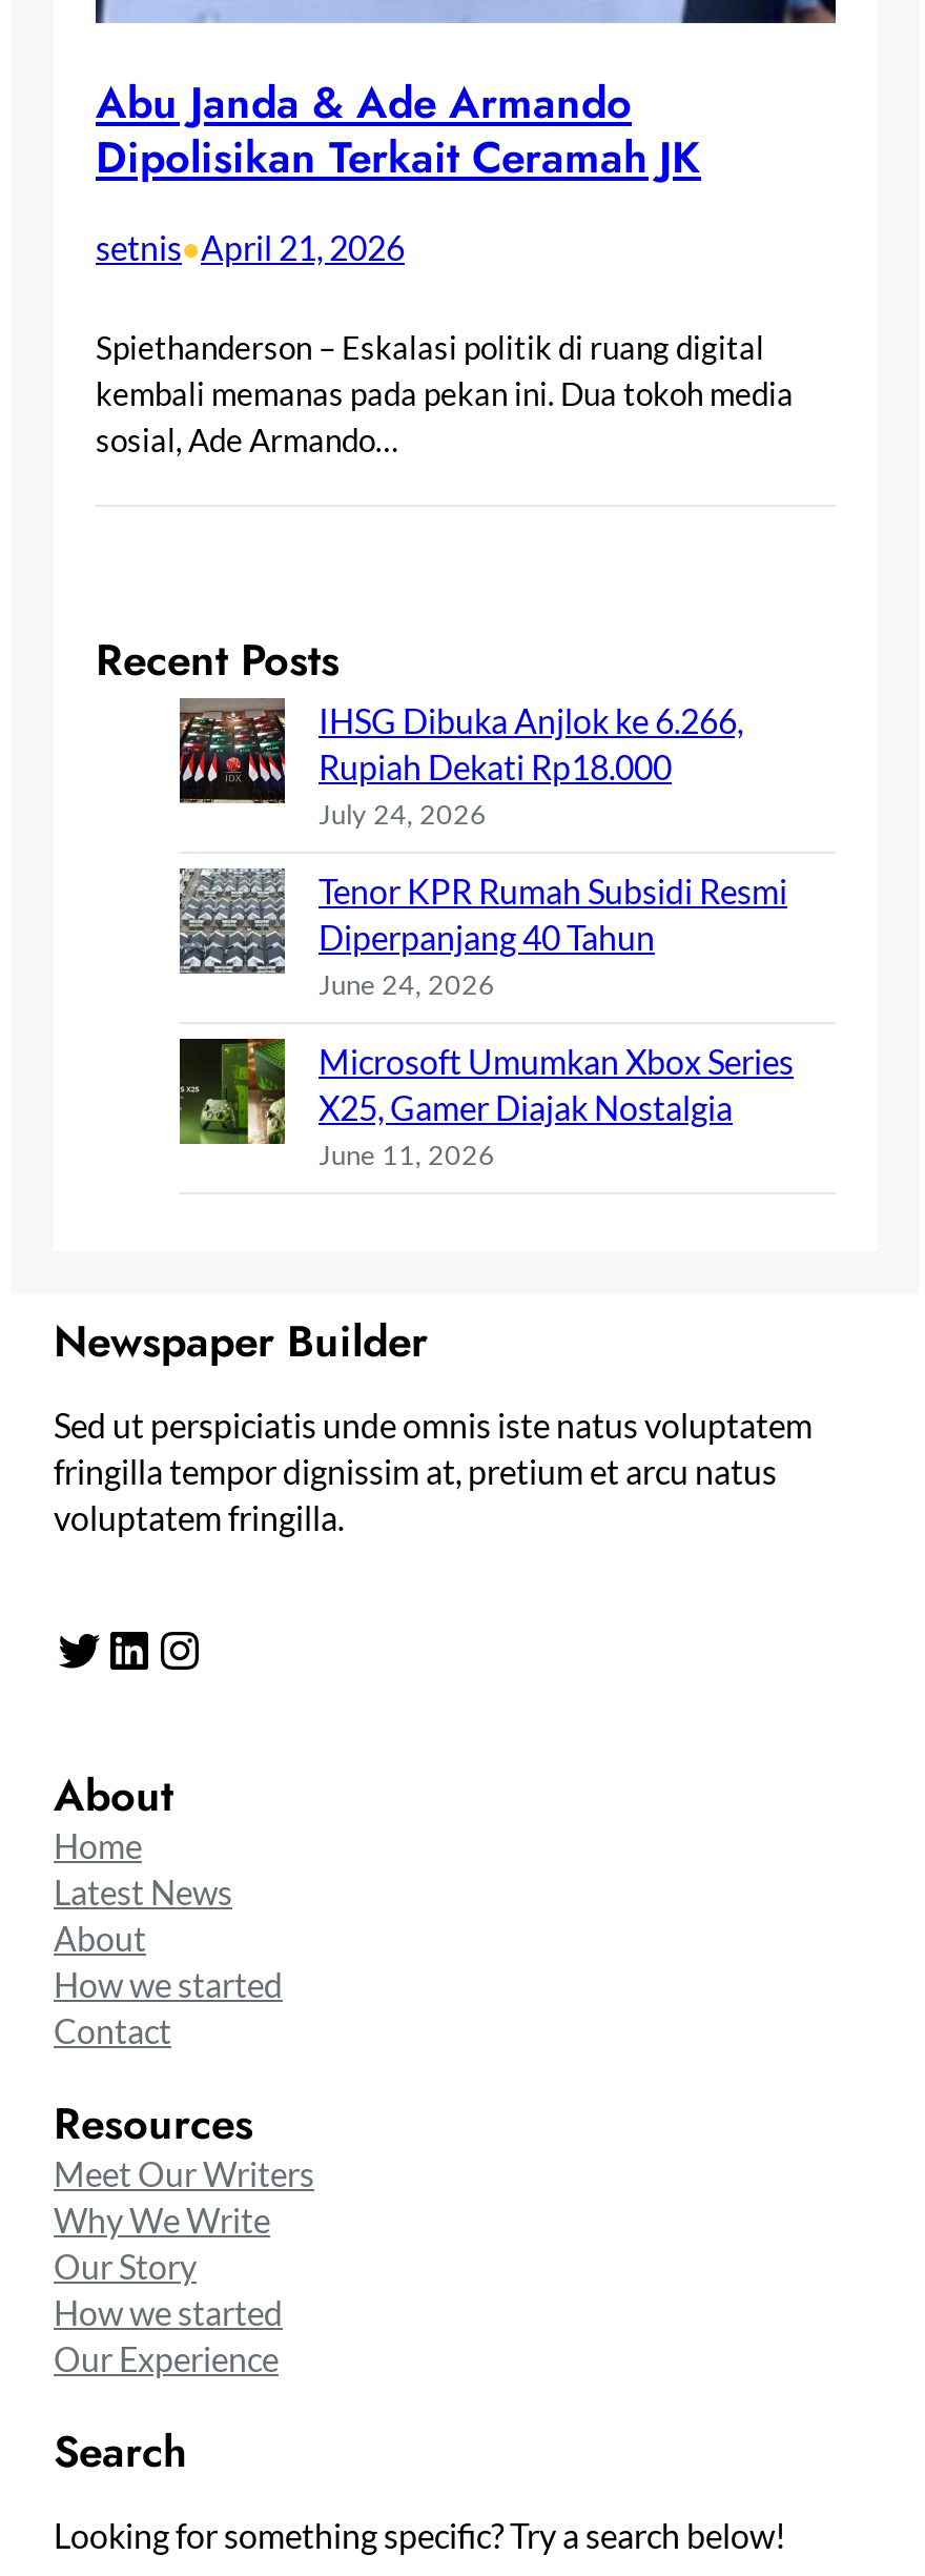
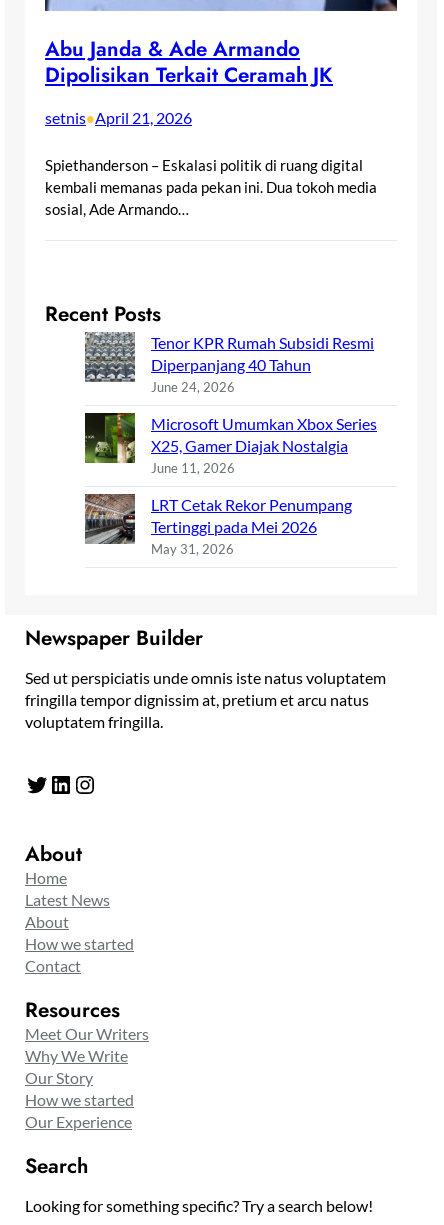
- [image]
- IHSG Dibuka Anjlok ke 6.266,
- Rupiah Dekati Rp18.000
- July 24, 2026

moved up: [image] | Tenor KPR Rumah Subsidi Resmi | Diperpanjang 40 Tahun | June 24, 2026 | Microsoft Umumkan Xbox Series | X25, Gamer Diajak Nostalgia | June 11, 2026

+ [image]
+ LRT Cetak Rekor Penumpang
+ Tertinggi pada Mei 2026
+ May 31, 2026
